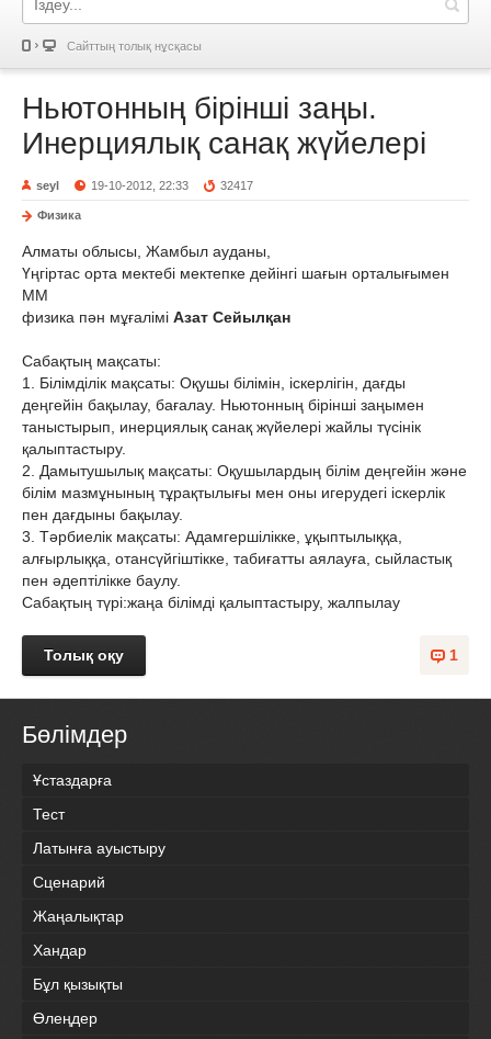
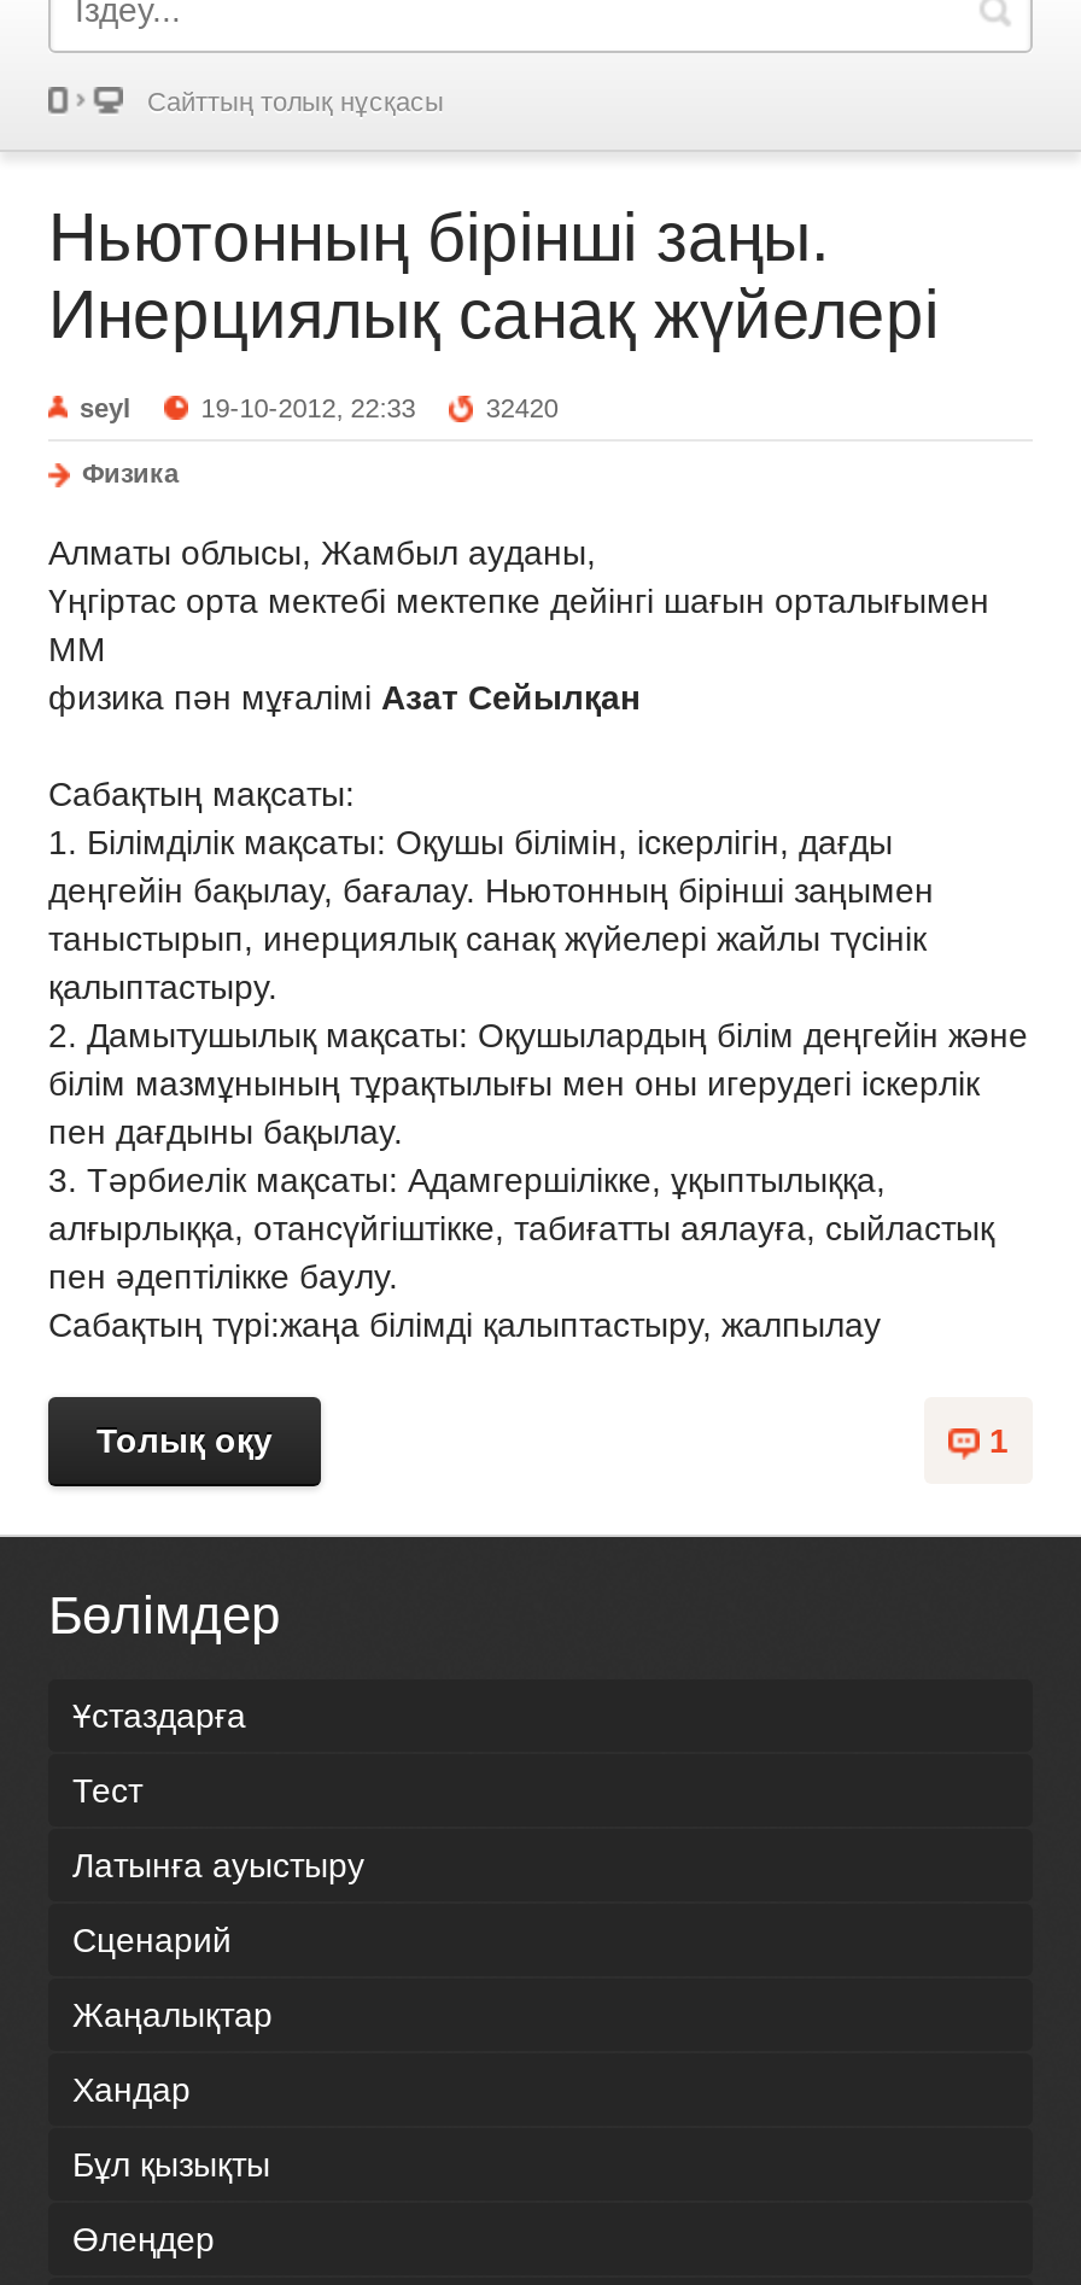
- 32417
+ 32420
